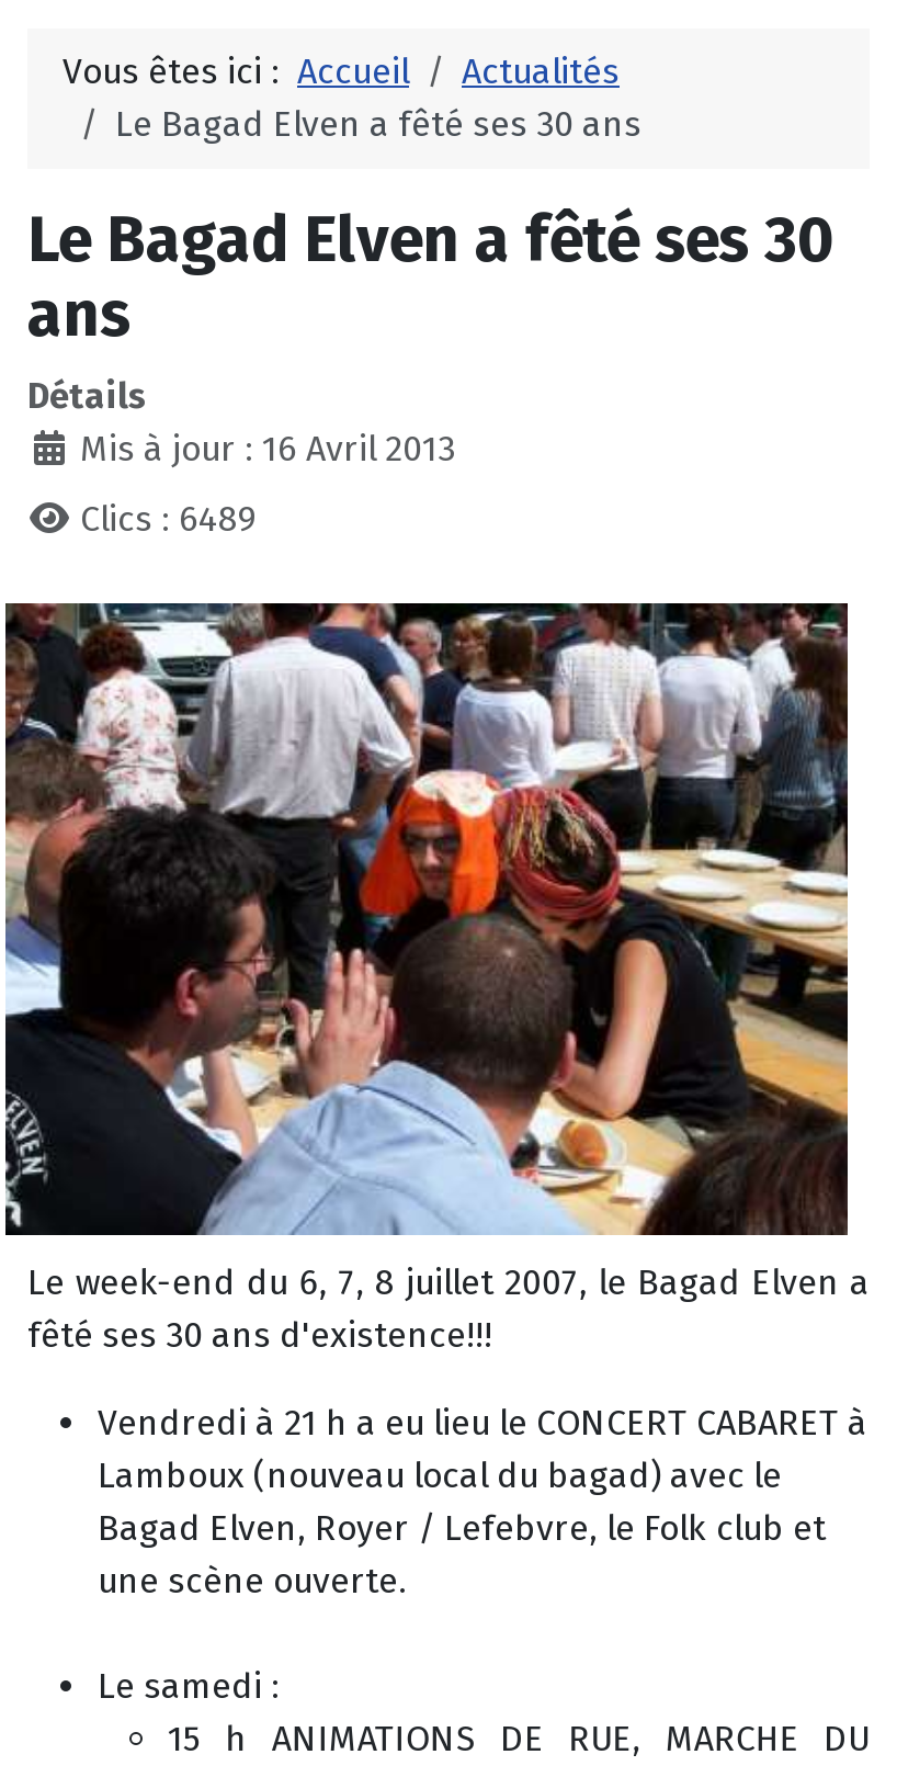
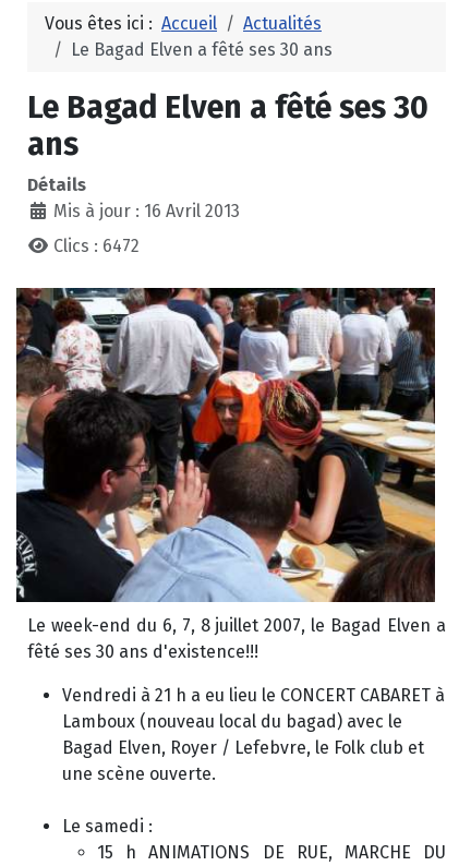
- Clics : 6489
+ Clics : 6472
